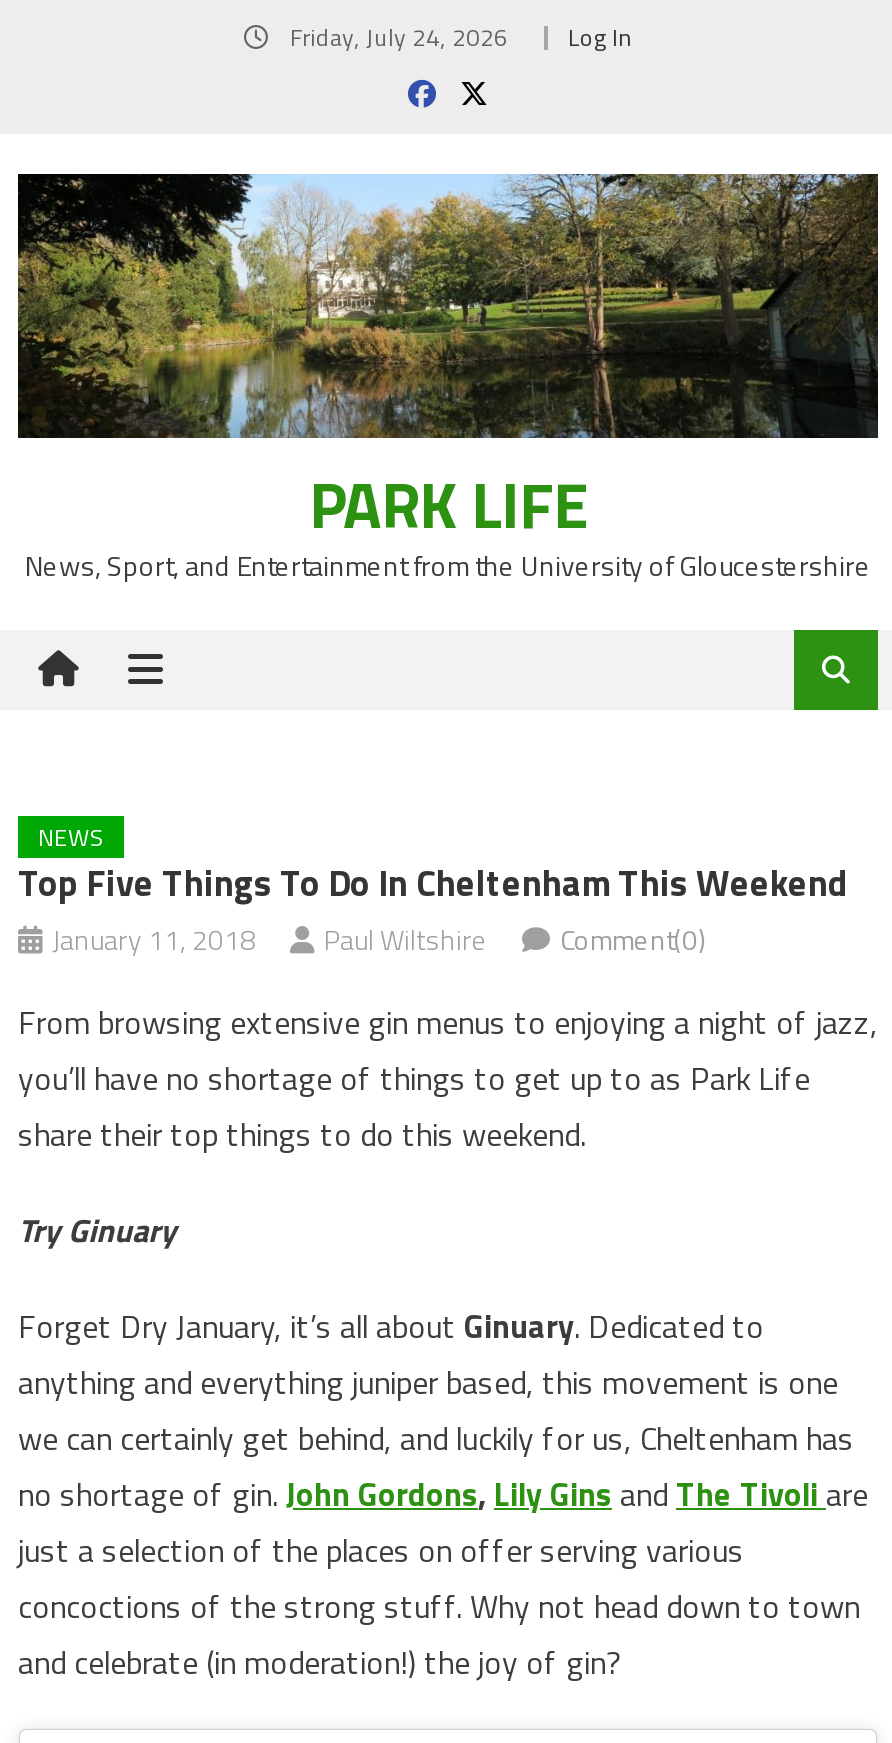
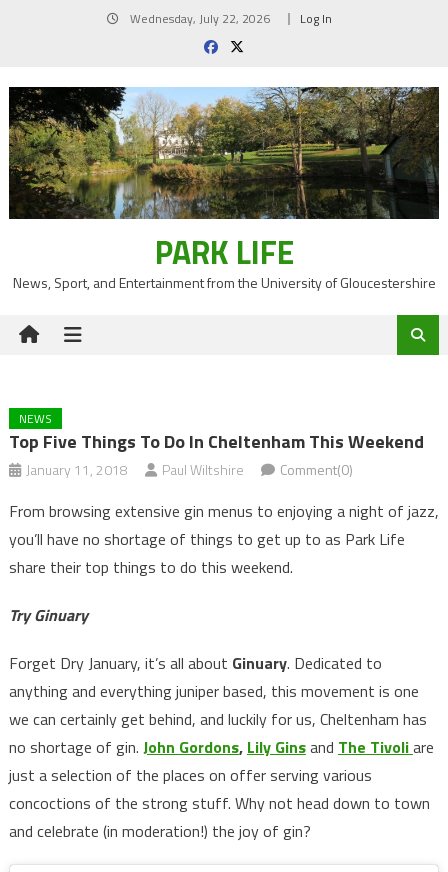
- Friday, July 24, 2026
+ Wednesday, July 22, 2026
